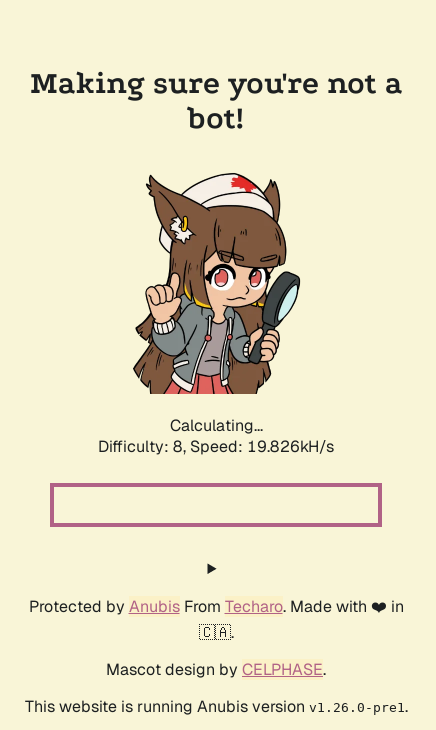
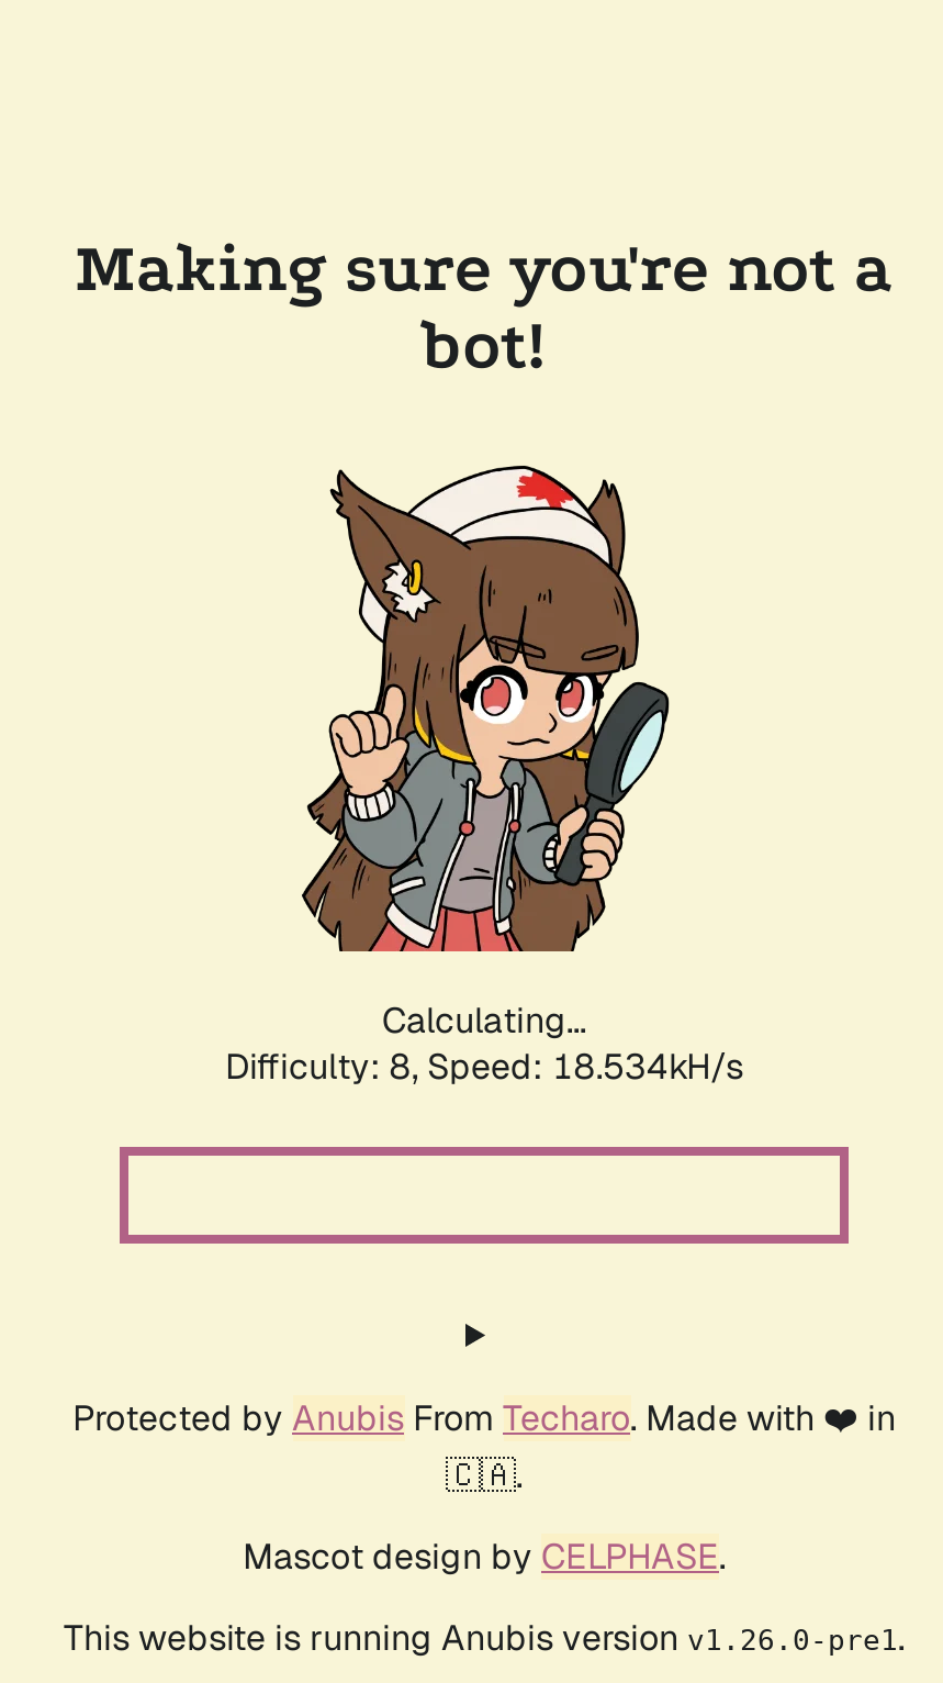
- Difficulty: 8, Speed: 19.826kH/s
+ Difficulty: 8, Speed: 18.534kH/s
